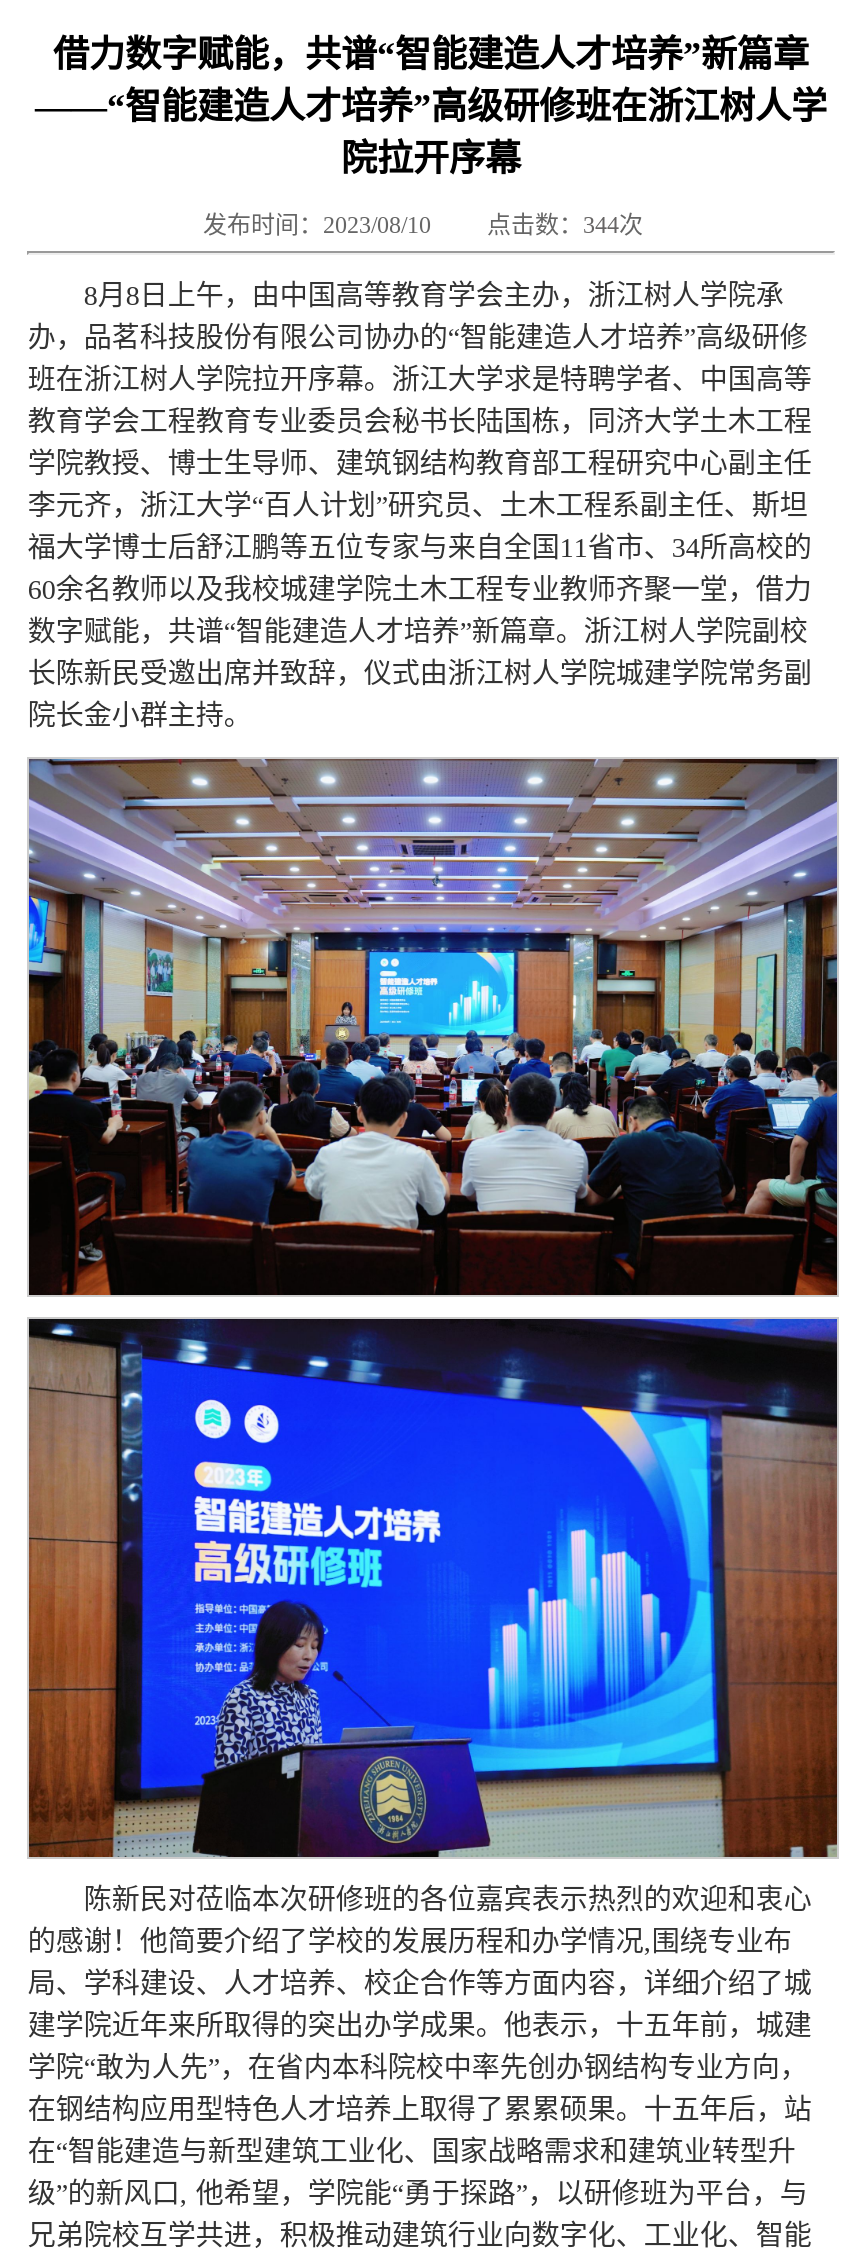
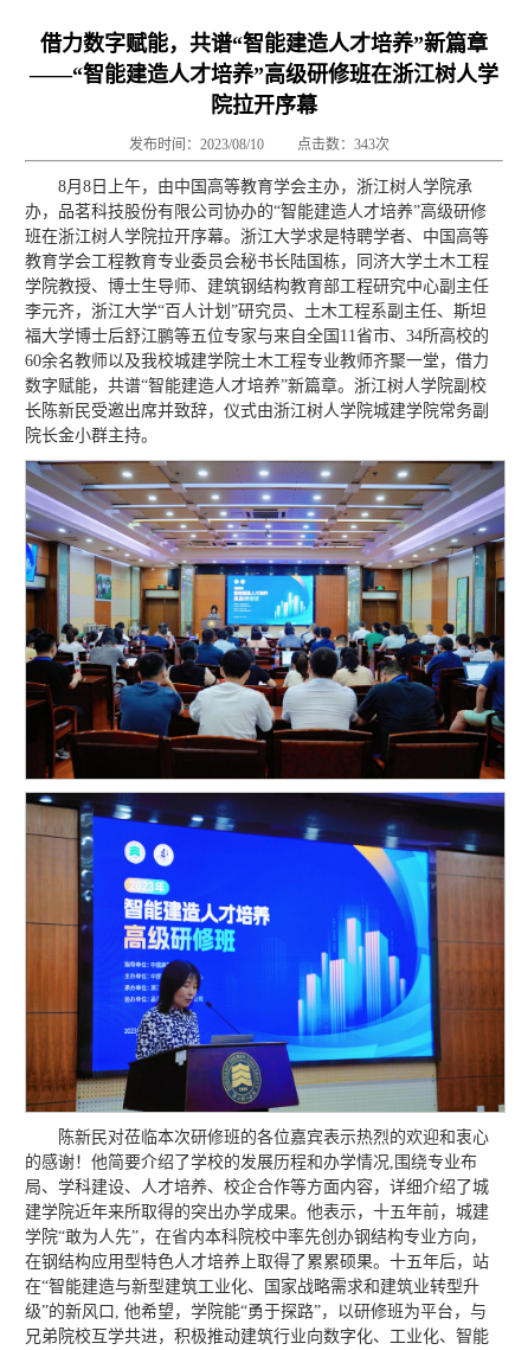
- 发布时间：2023/08/10 点击数：344次
+ 发布时间：2023/08/10 点击数：343次
